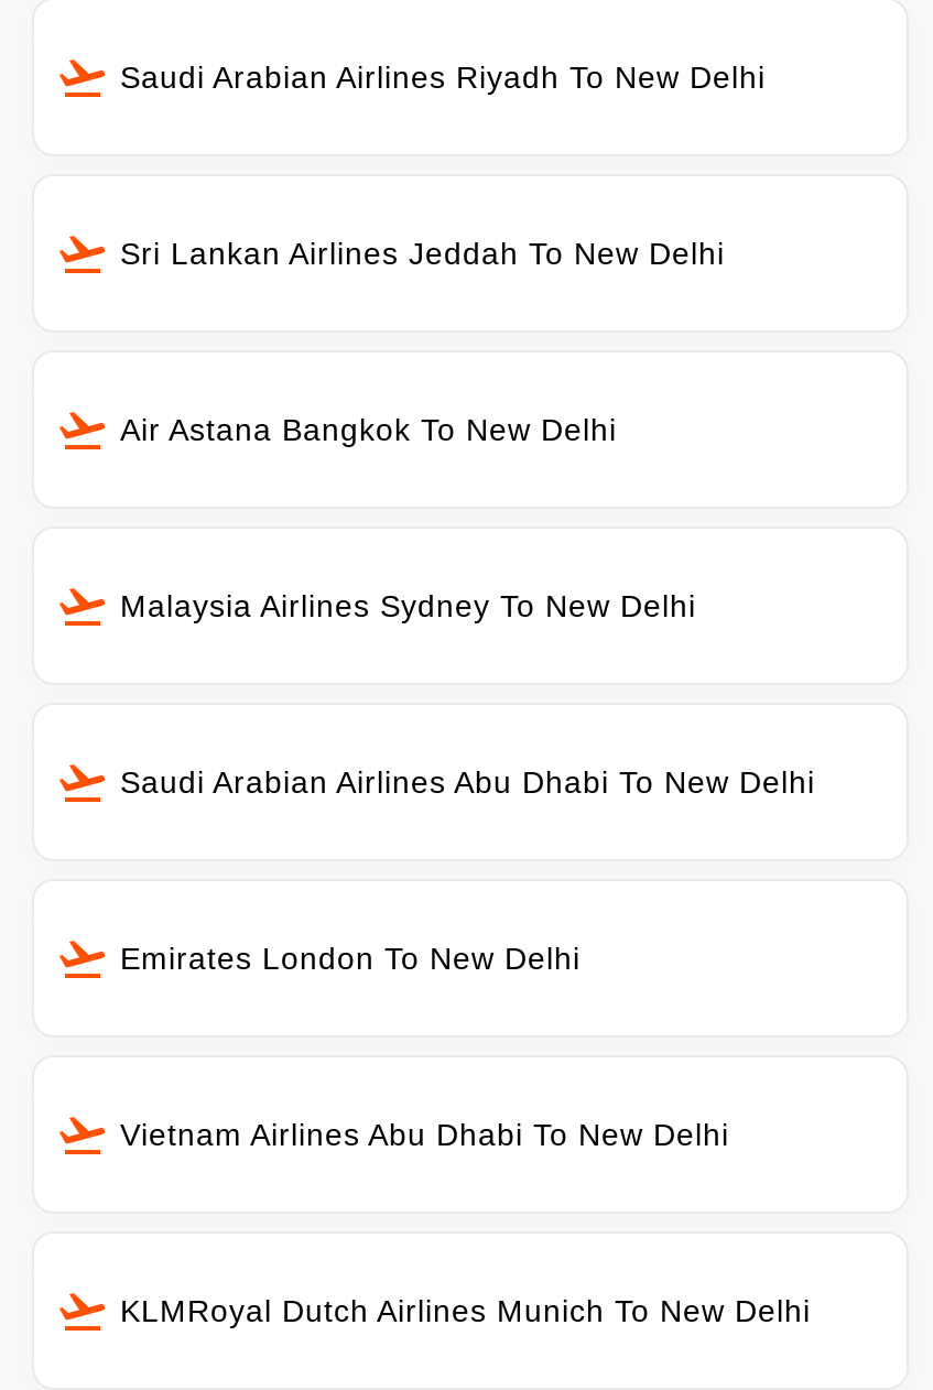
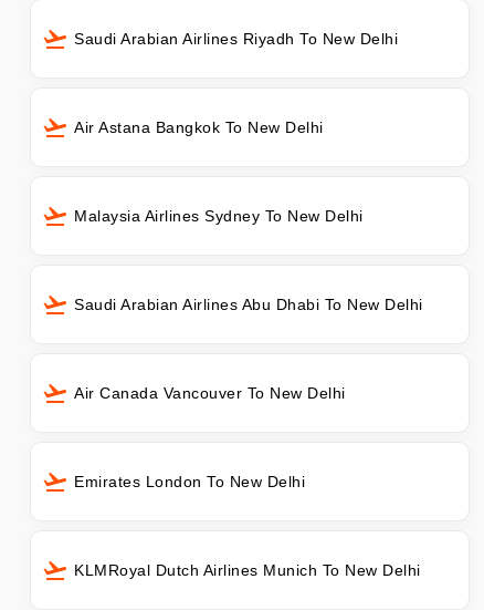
- Sri Lankan Airlines Jeddah To New Delhi

+ Air Canada Vancouver To New Delhi

- Vietnam Airlines Abu Dhabi To New Delhi
